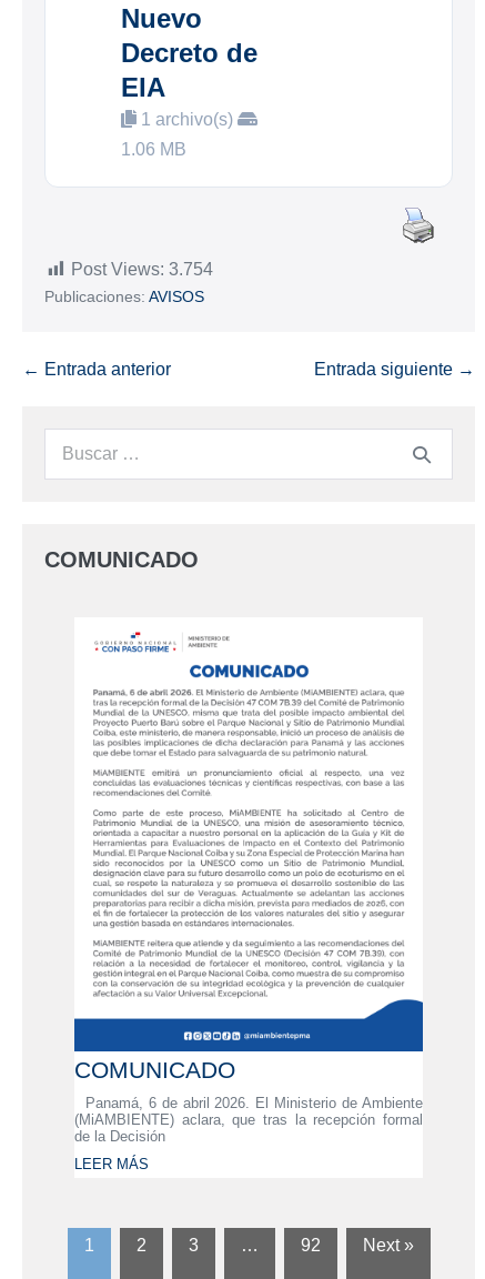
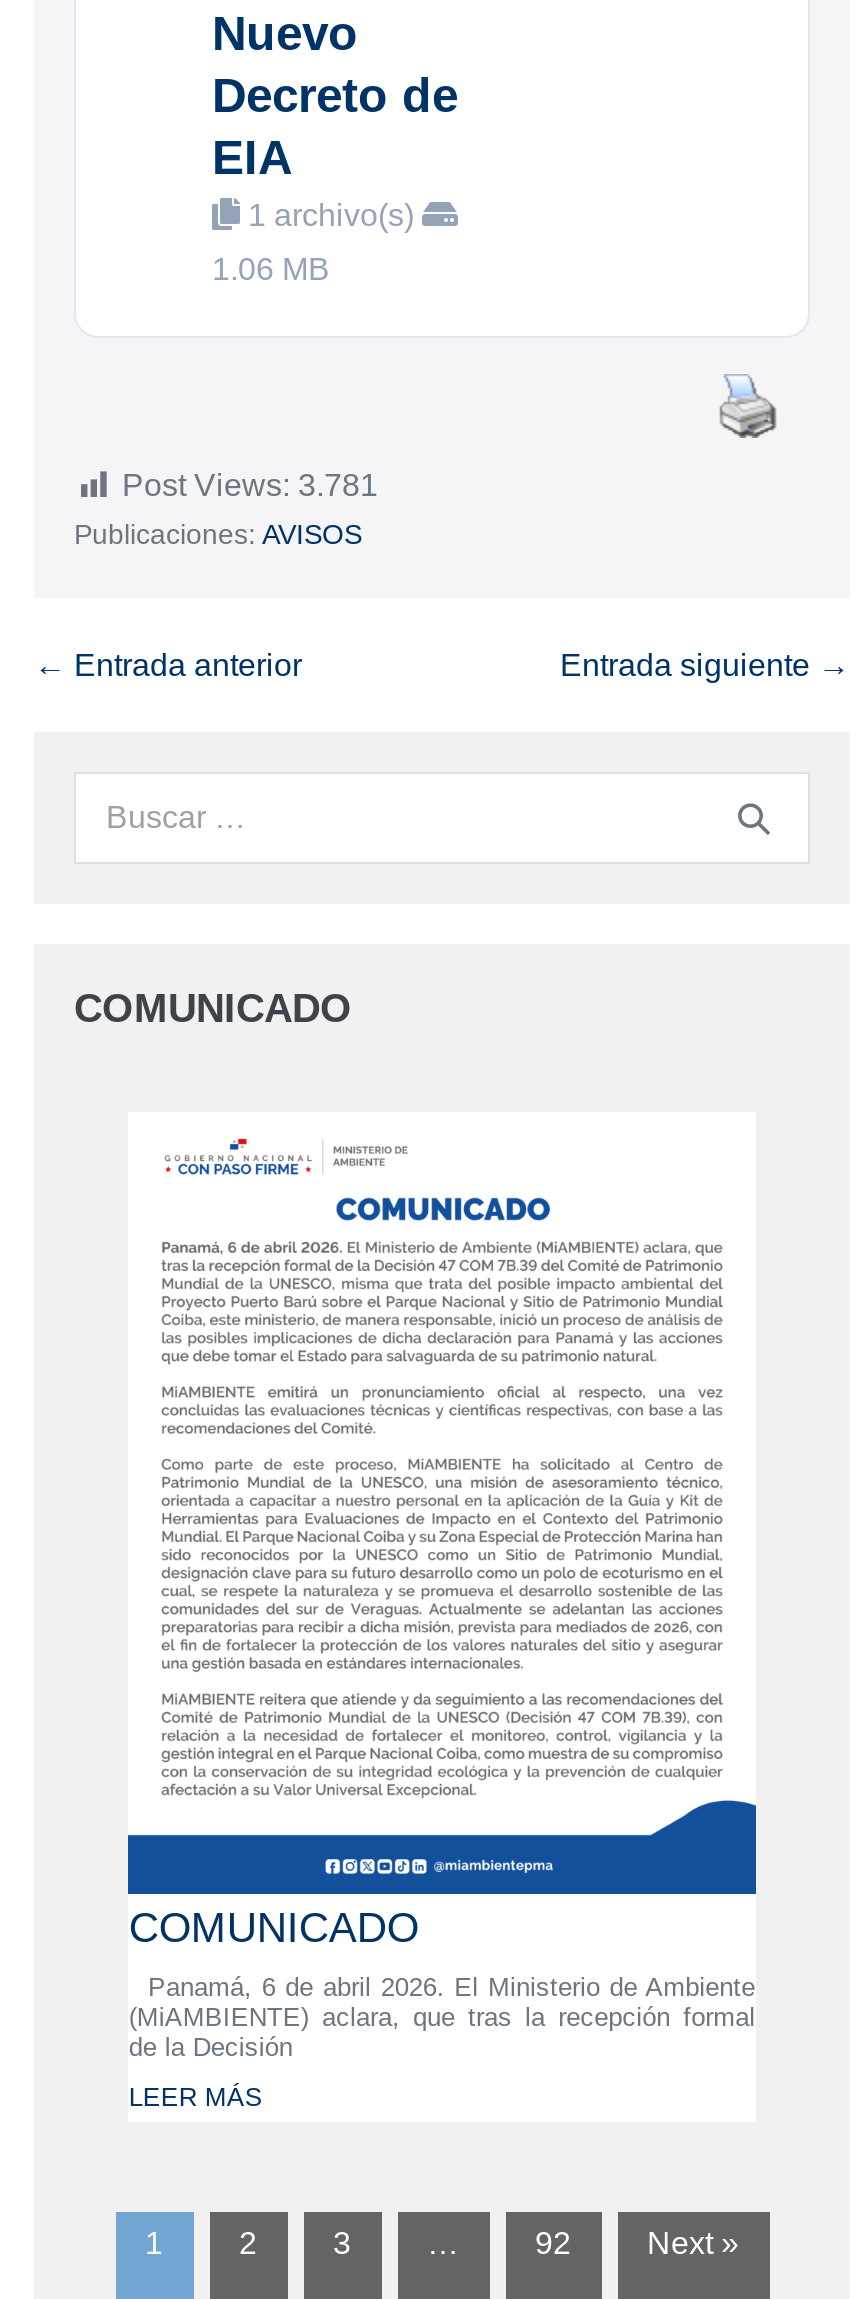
- Post Views: 3.754
+ Post Views: 3.781
